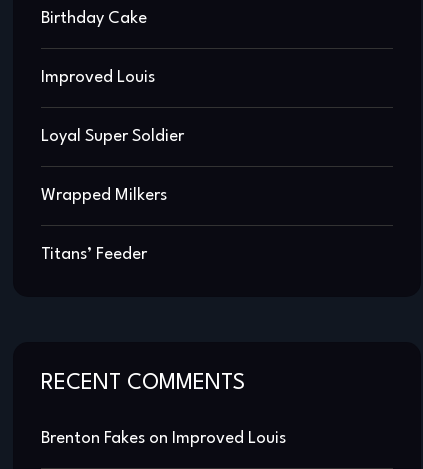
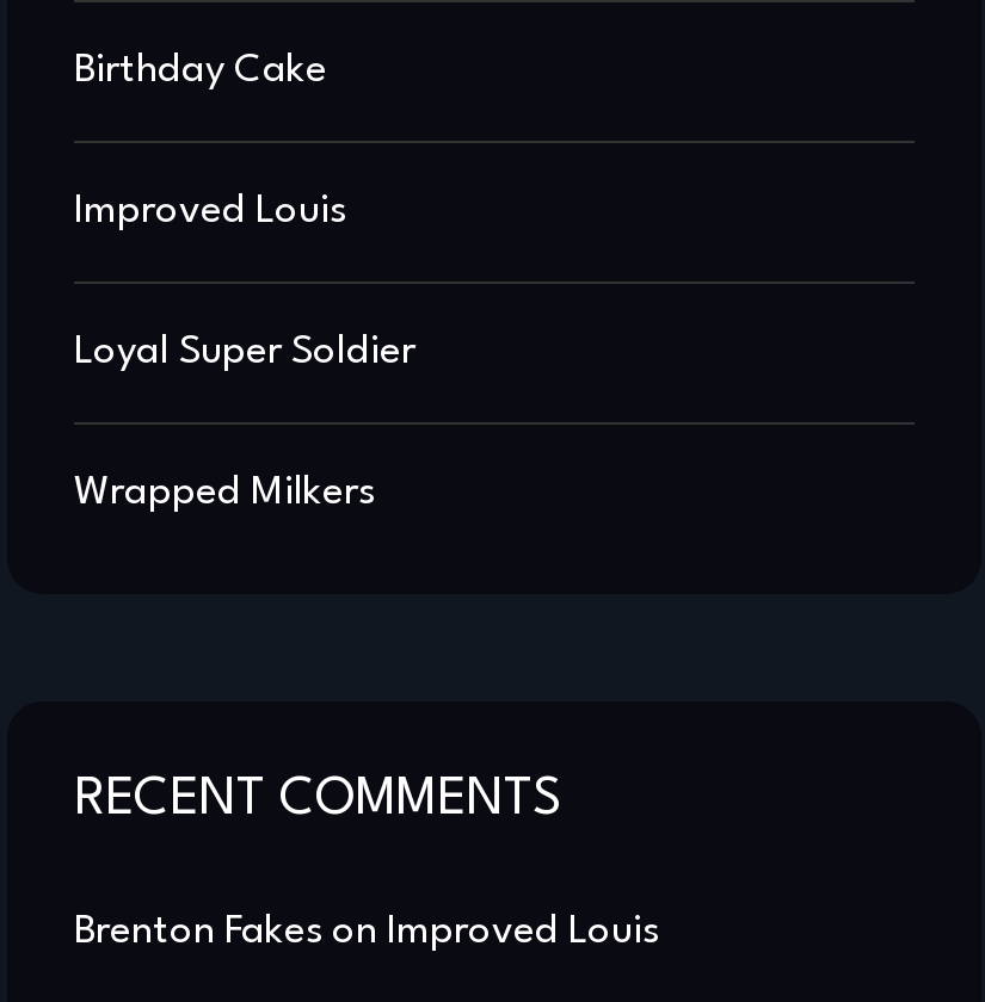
- Titans’ Feeder
